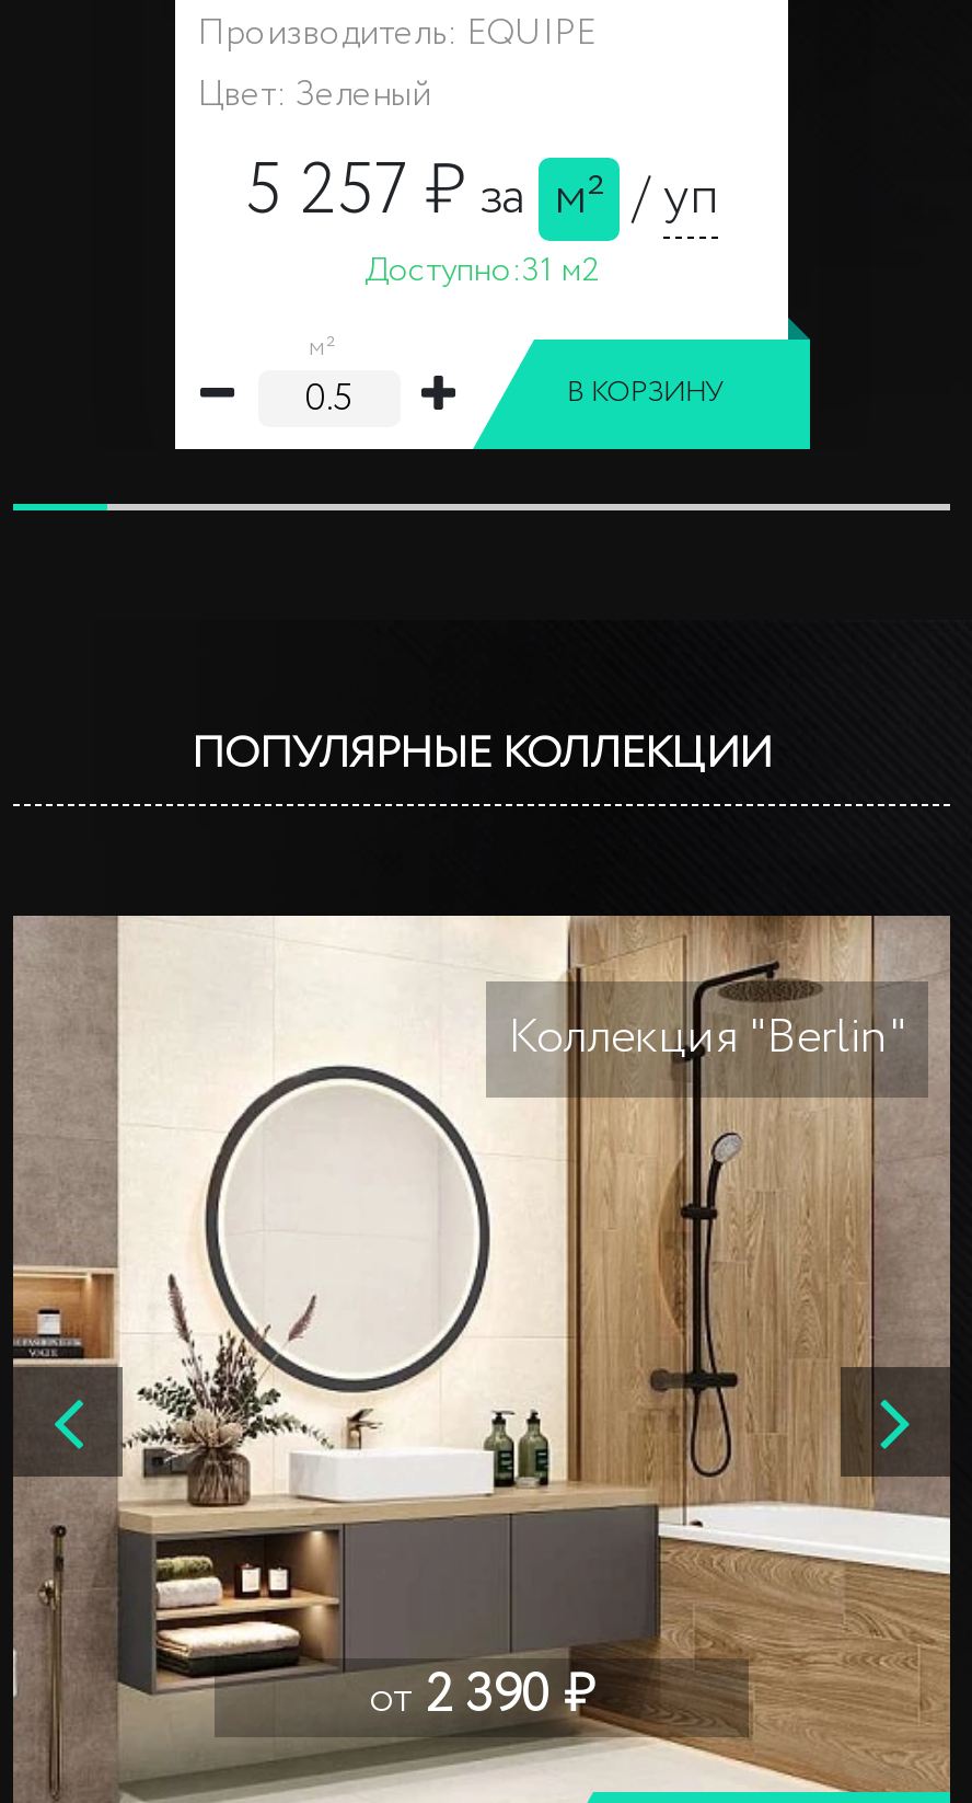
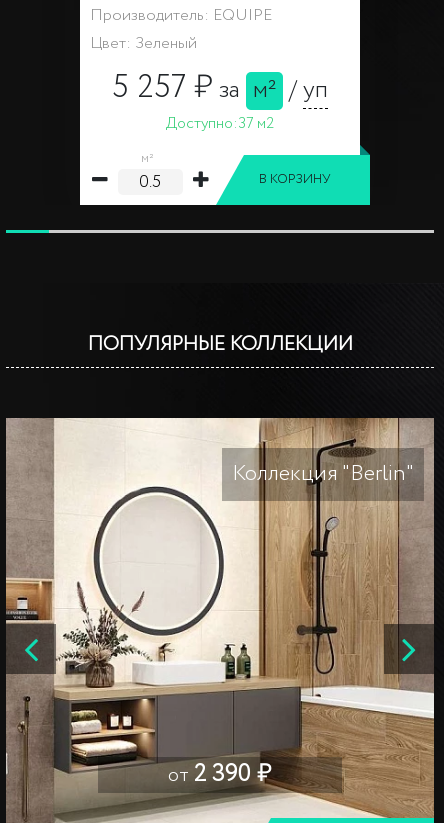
- Доступно:31 м2
+ Доступно:37 м2
